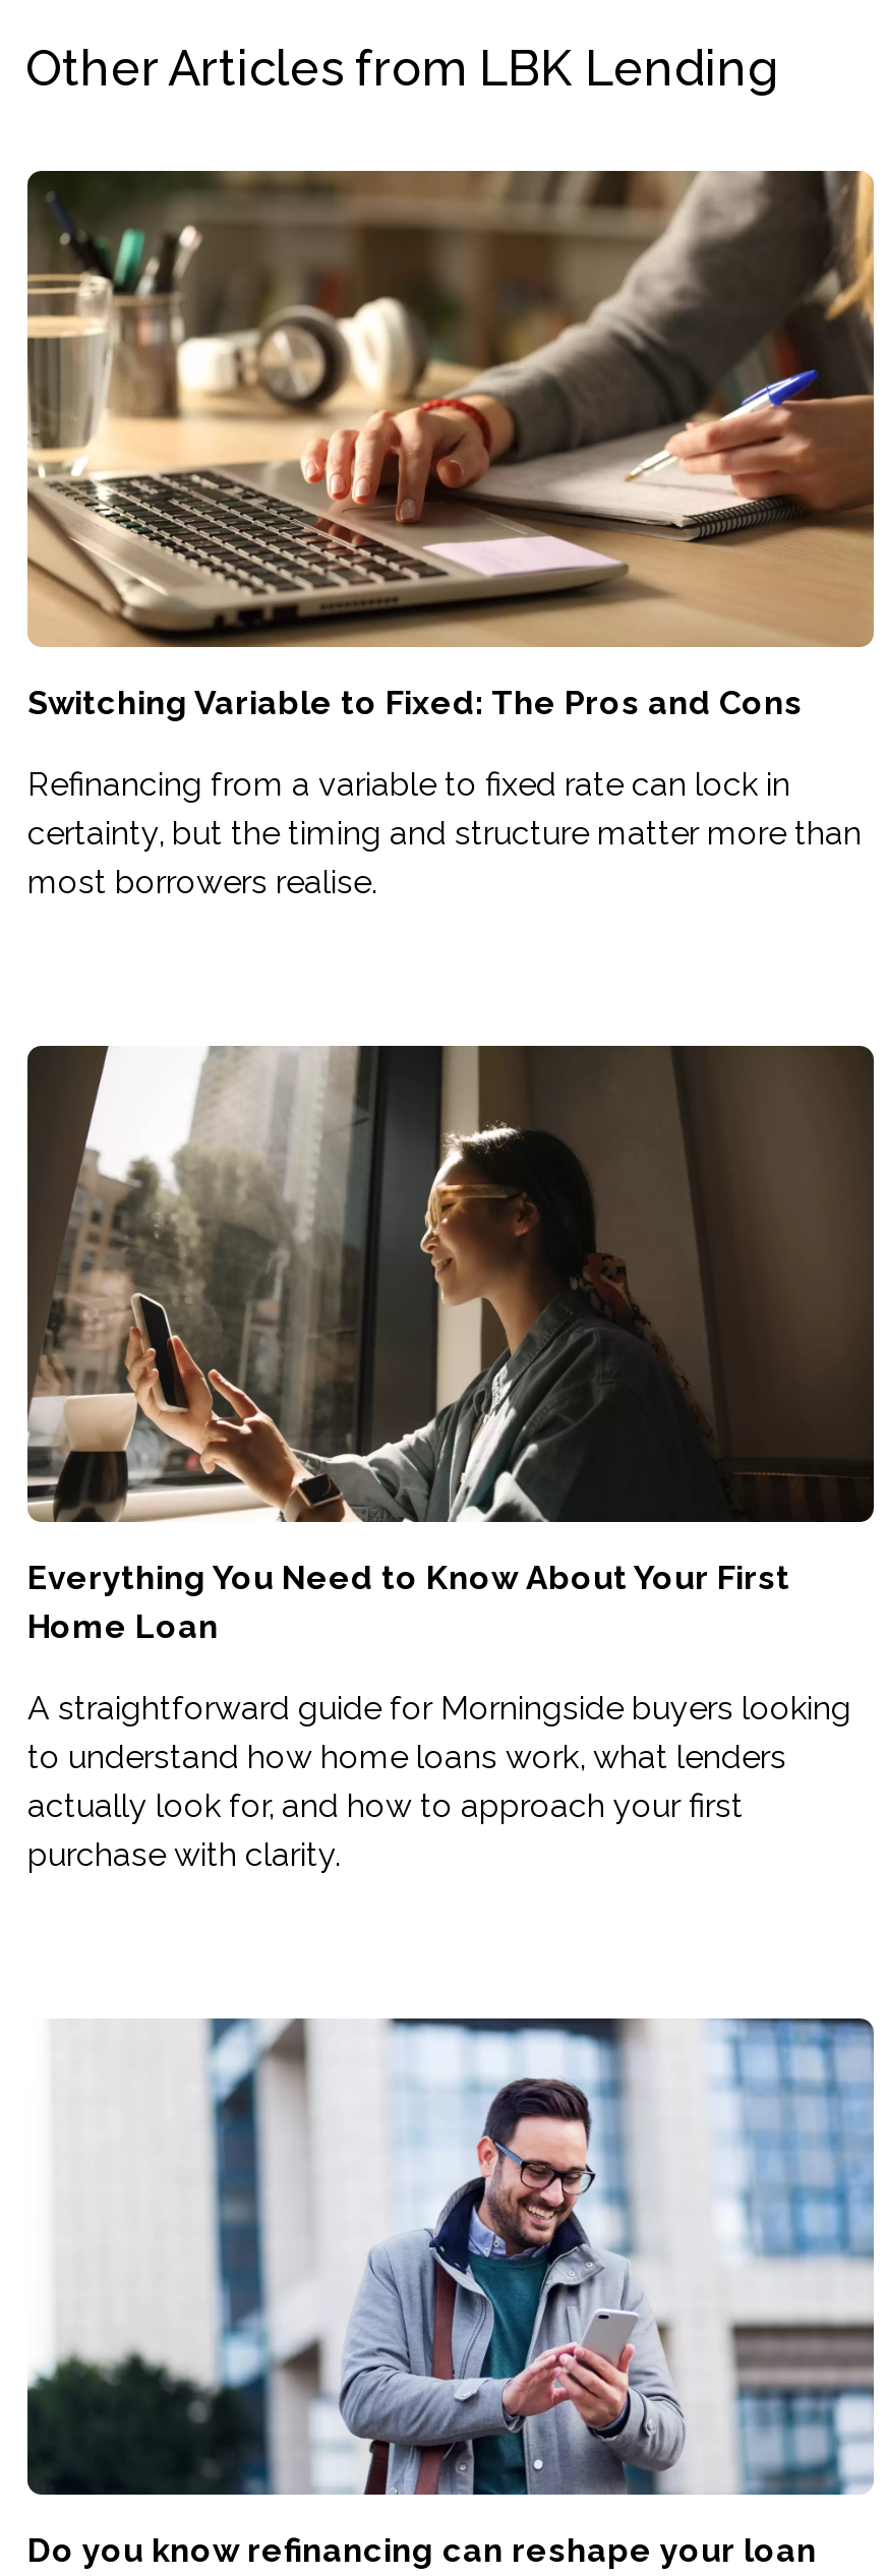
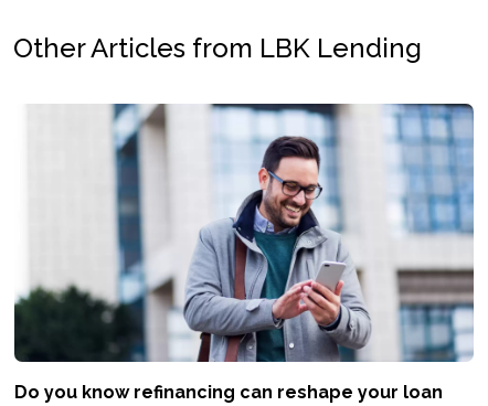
- [image]
- Switching Variable to Fixed: The Pros and Cons
- Refinancing from a variable to fixed rate can lock in
- certainty, but the timing and structure matter more than
- most borrowers realise.

- [image]
- Everything You Need to Know About Your First
- Home Loan
- A straightforward guide for Morningside buyers looking
- to understand how home loans work, what lenders
- actually look for, and how to approach your first
- purchase with clarity.
